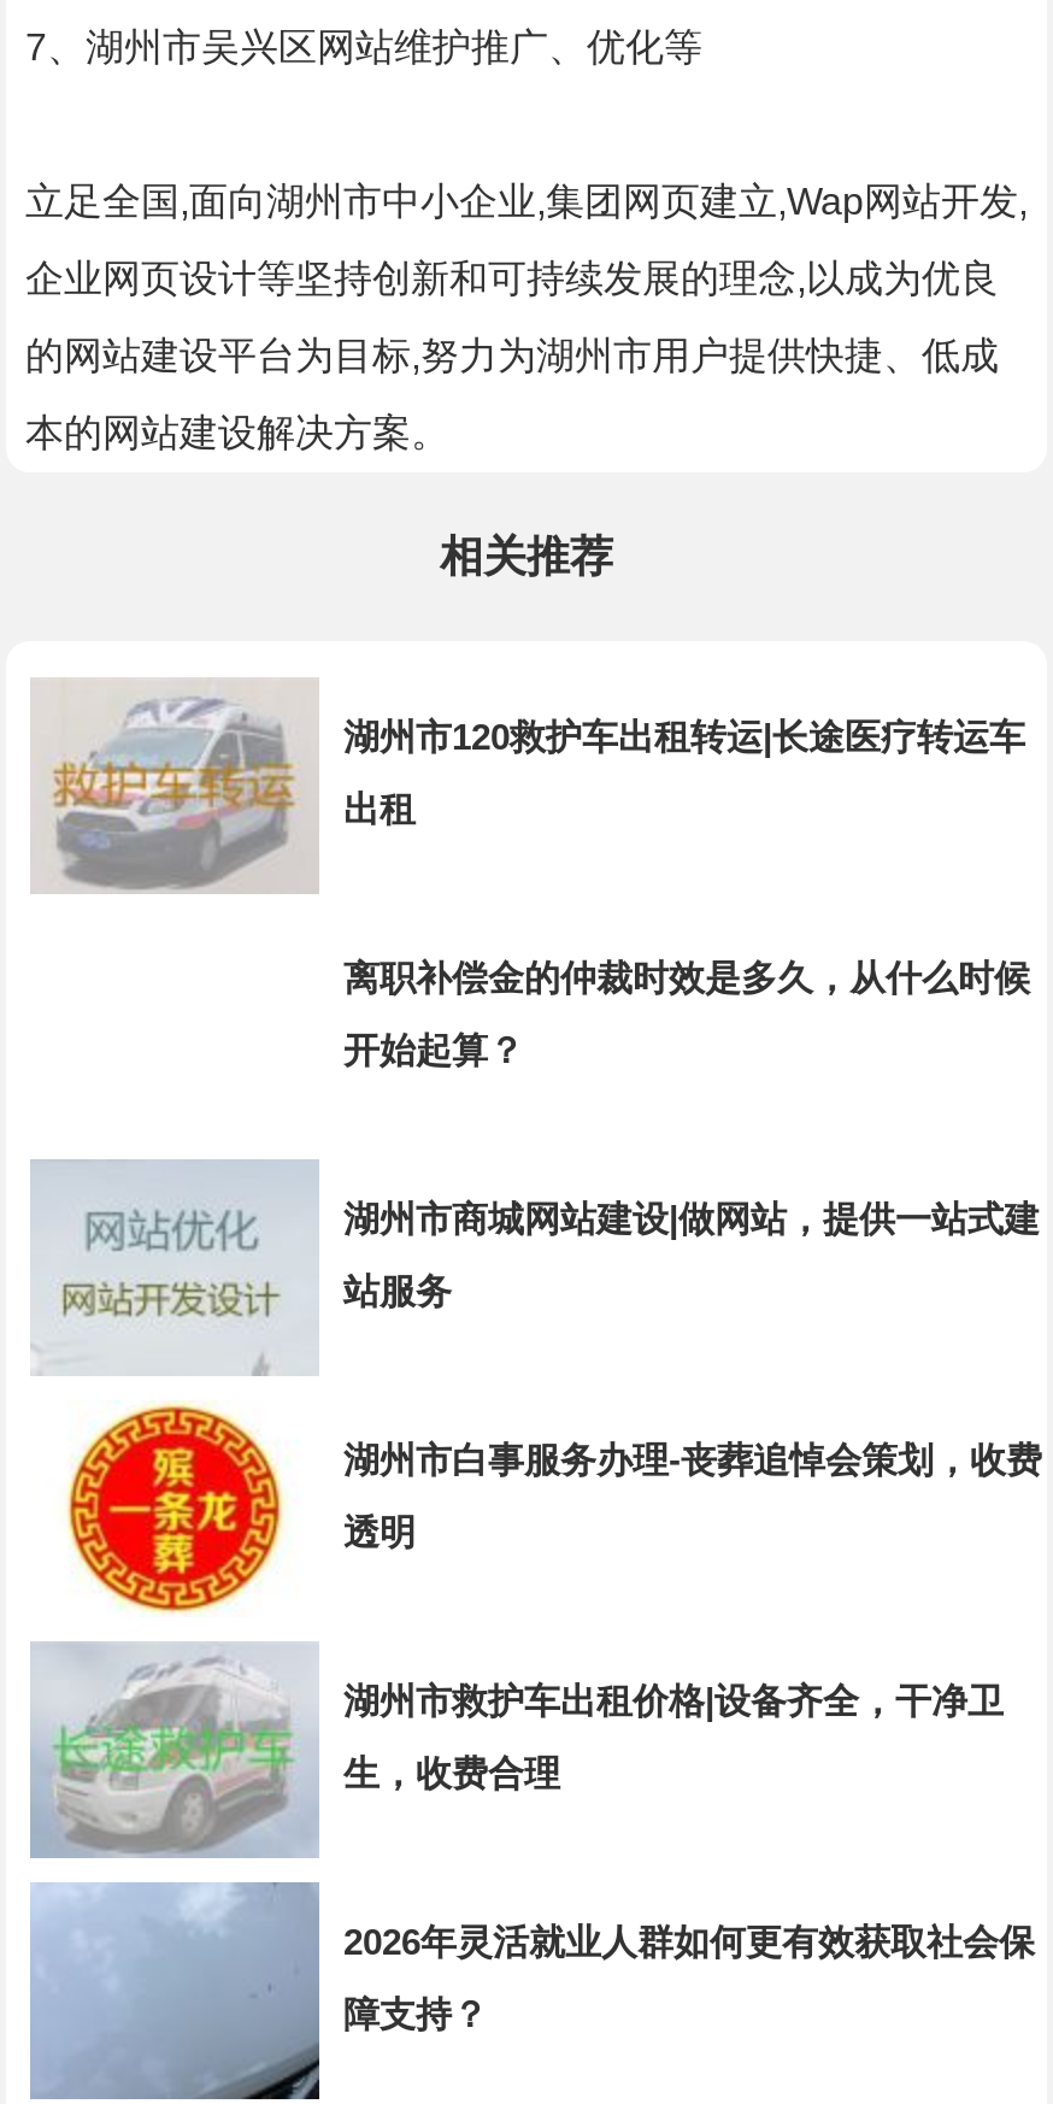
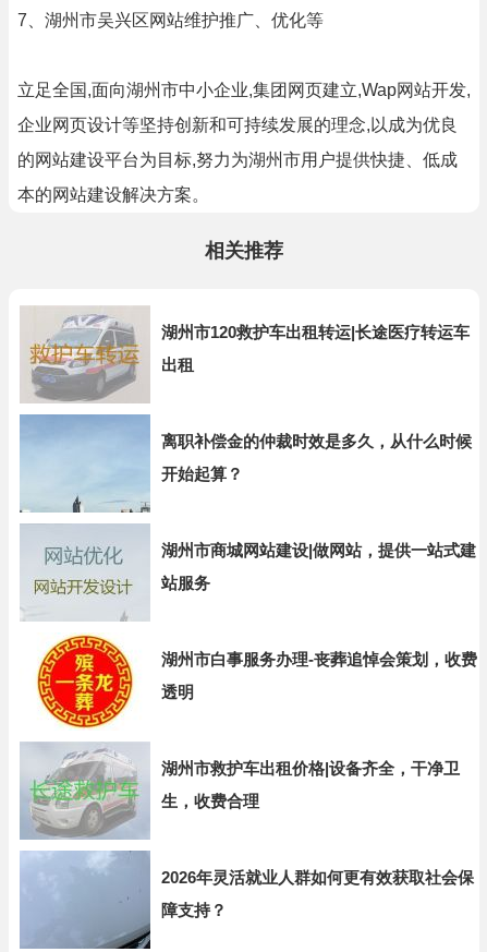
+ [image]
